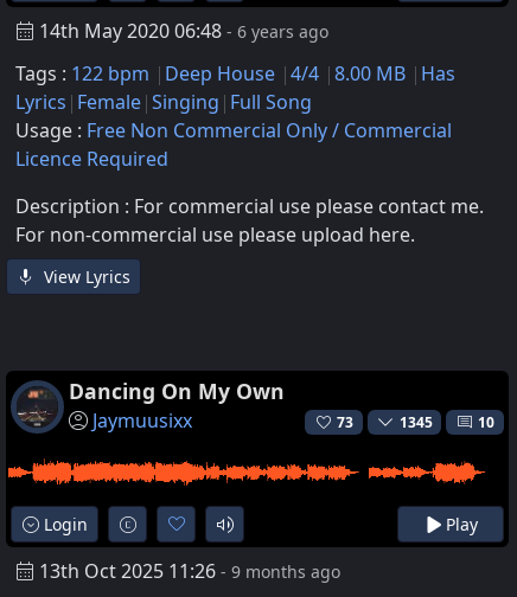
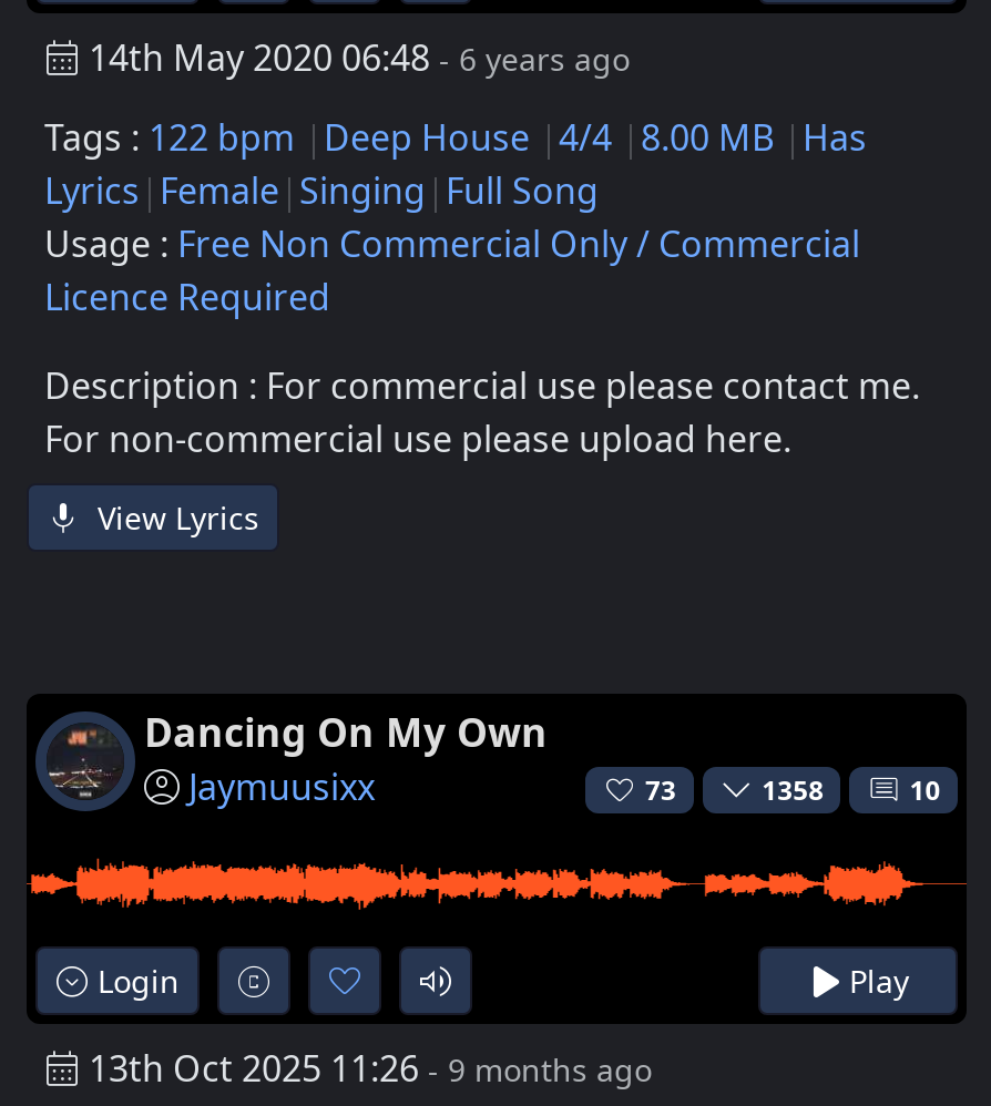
- 1345
+ 1358
